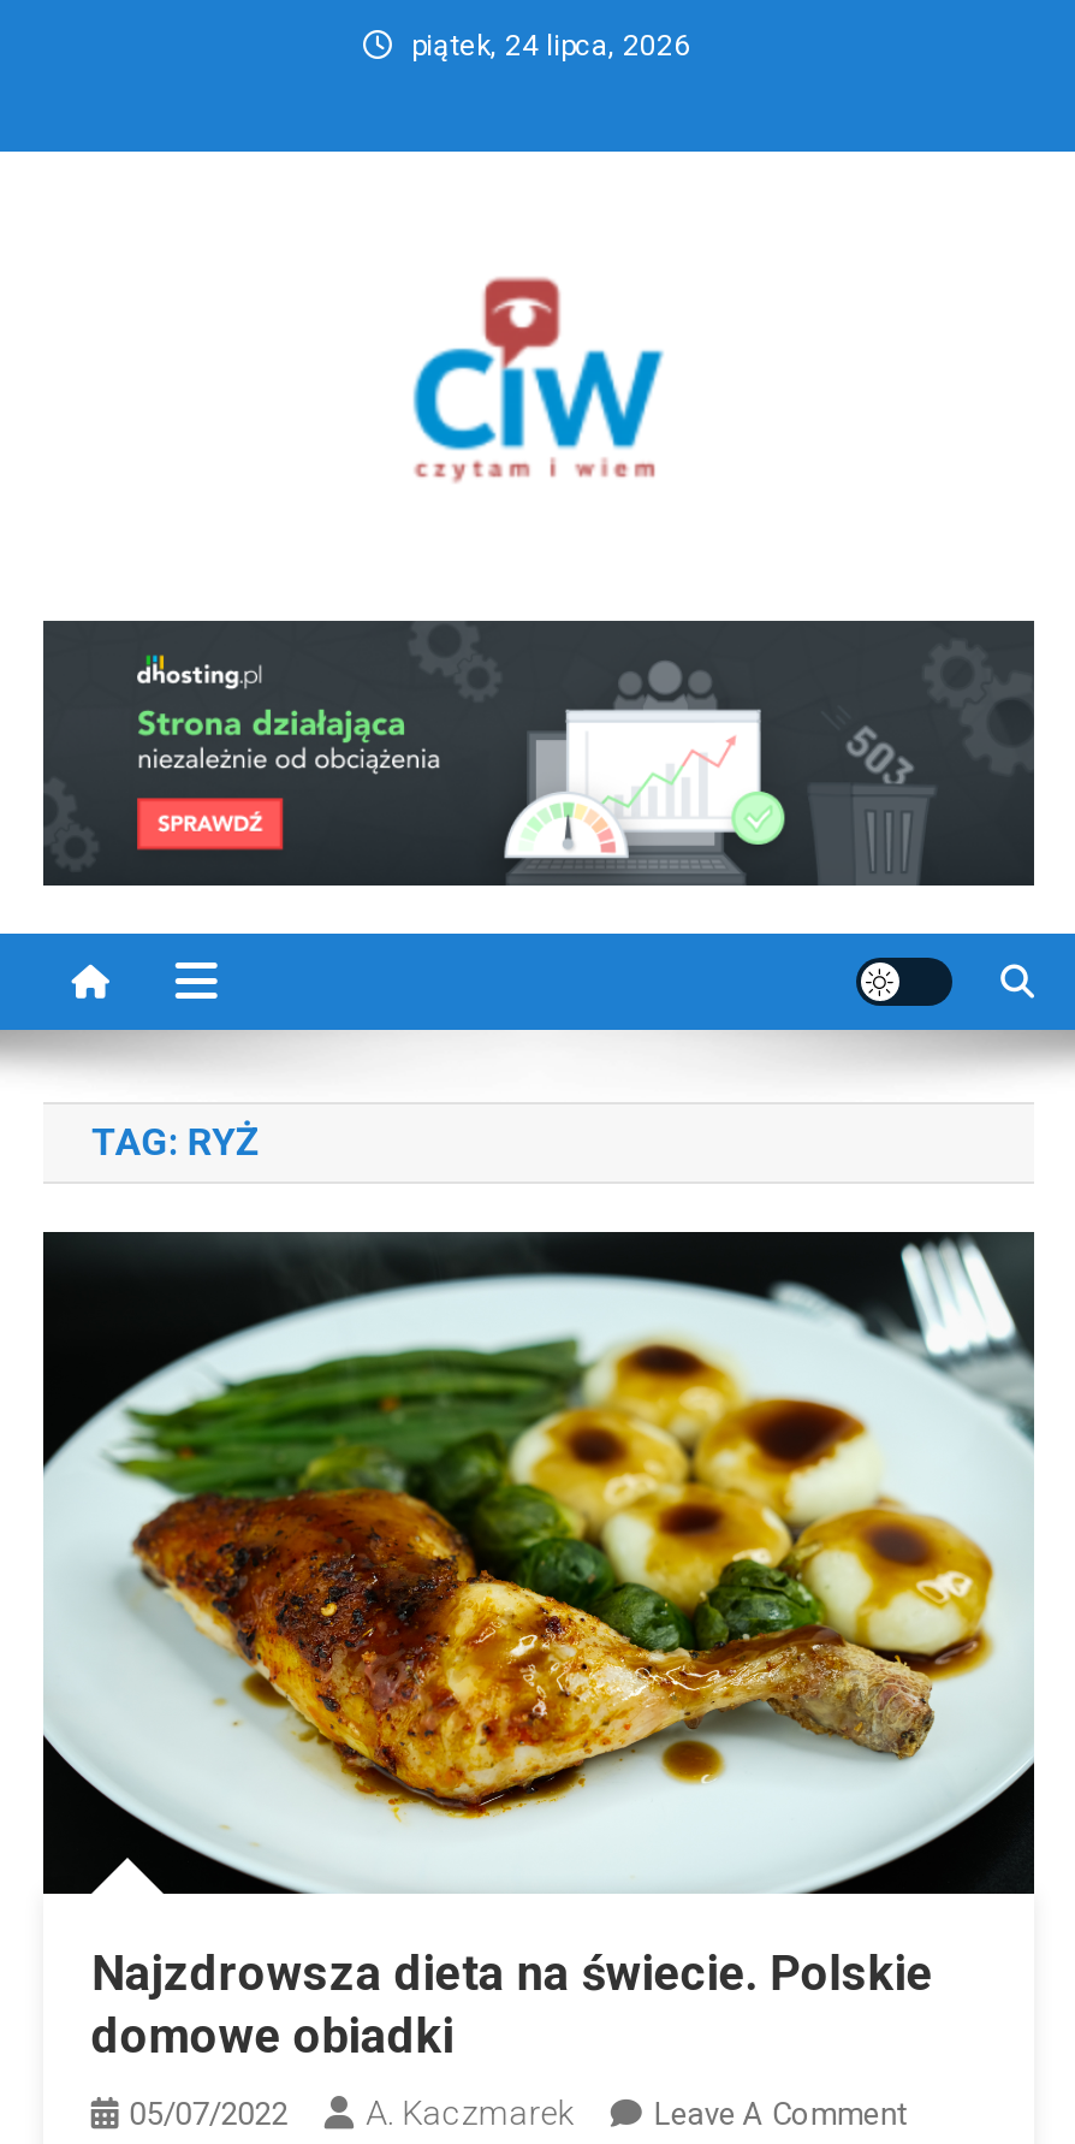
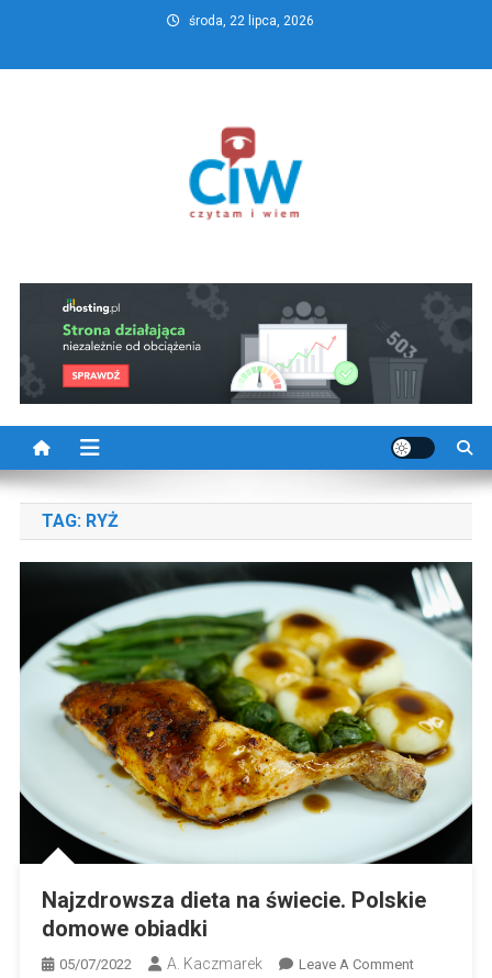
- piątek, 24 lipca, 2026
+ środa, 22 lipca, 2026
